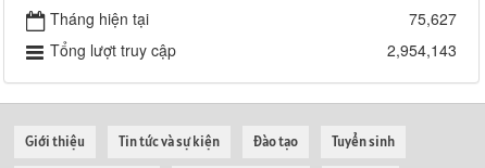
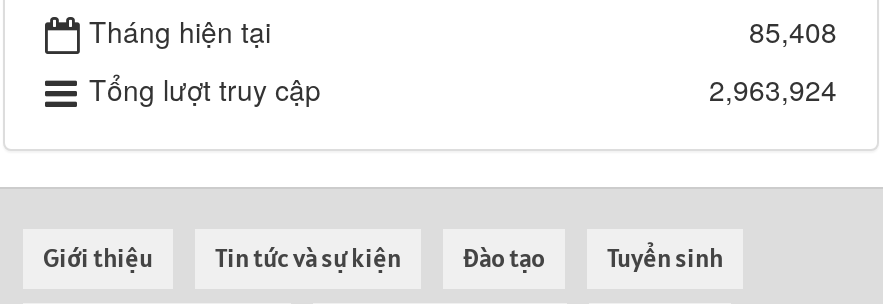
- 75,627
+ 85,408

- 2,954,143
+ 2,963,924
